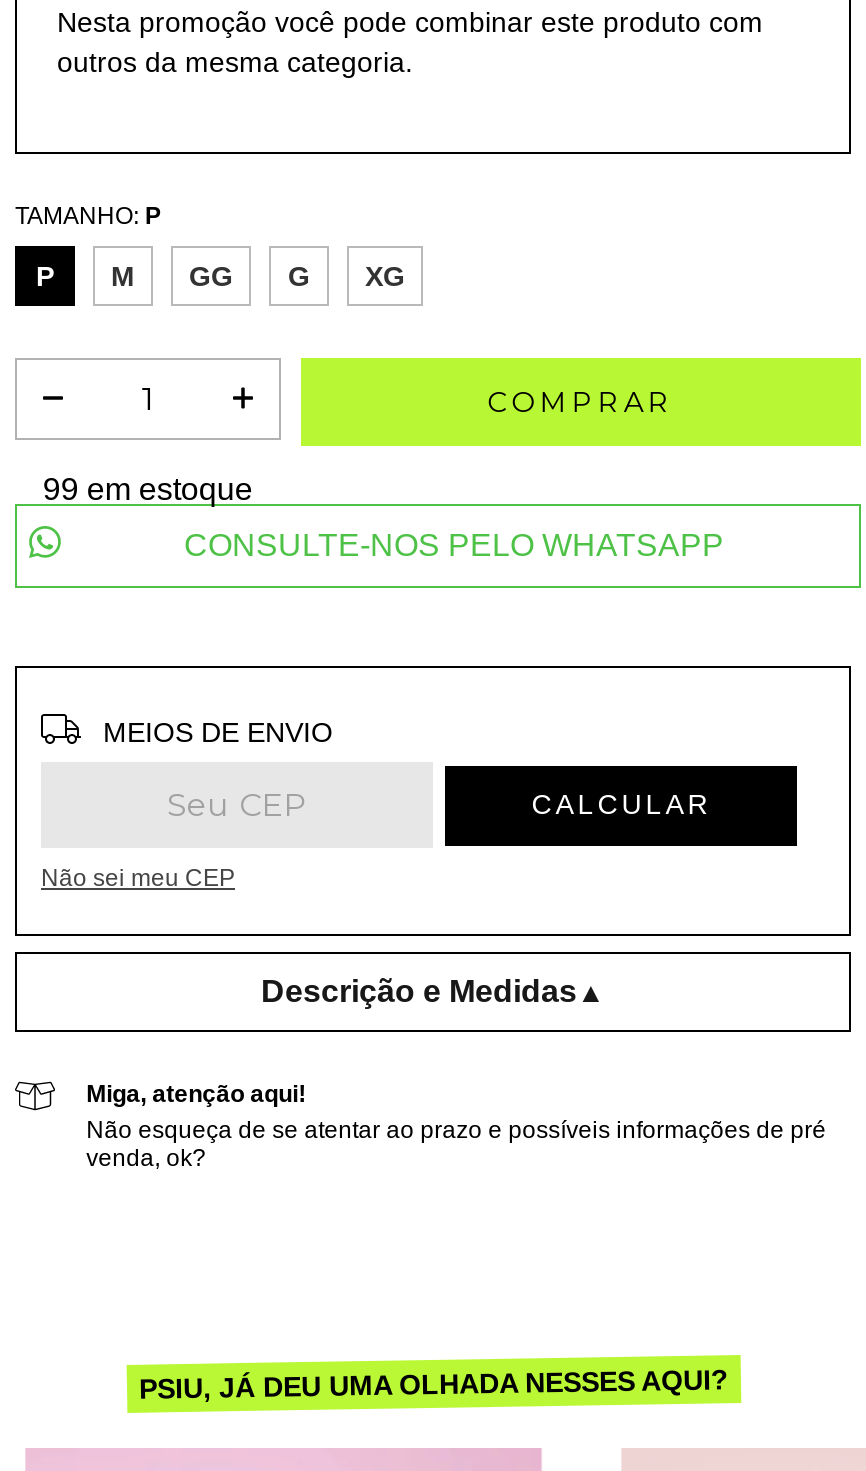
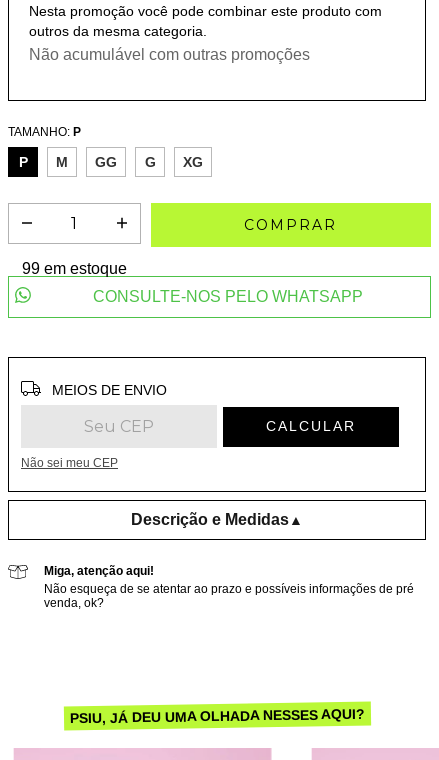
+ Não acumulável com outras promoções
